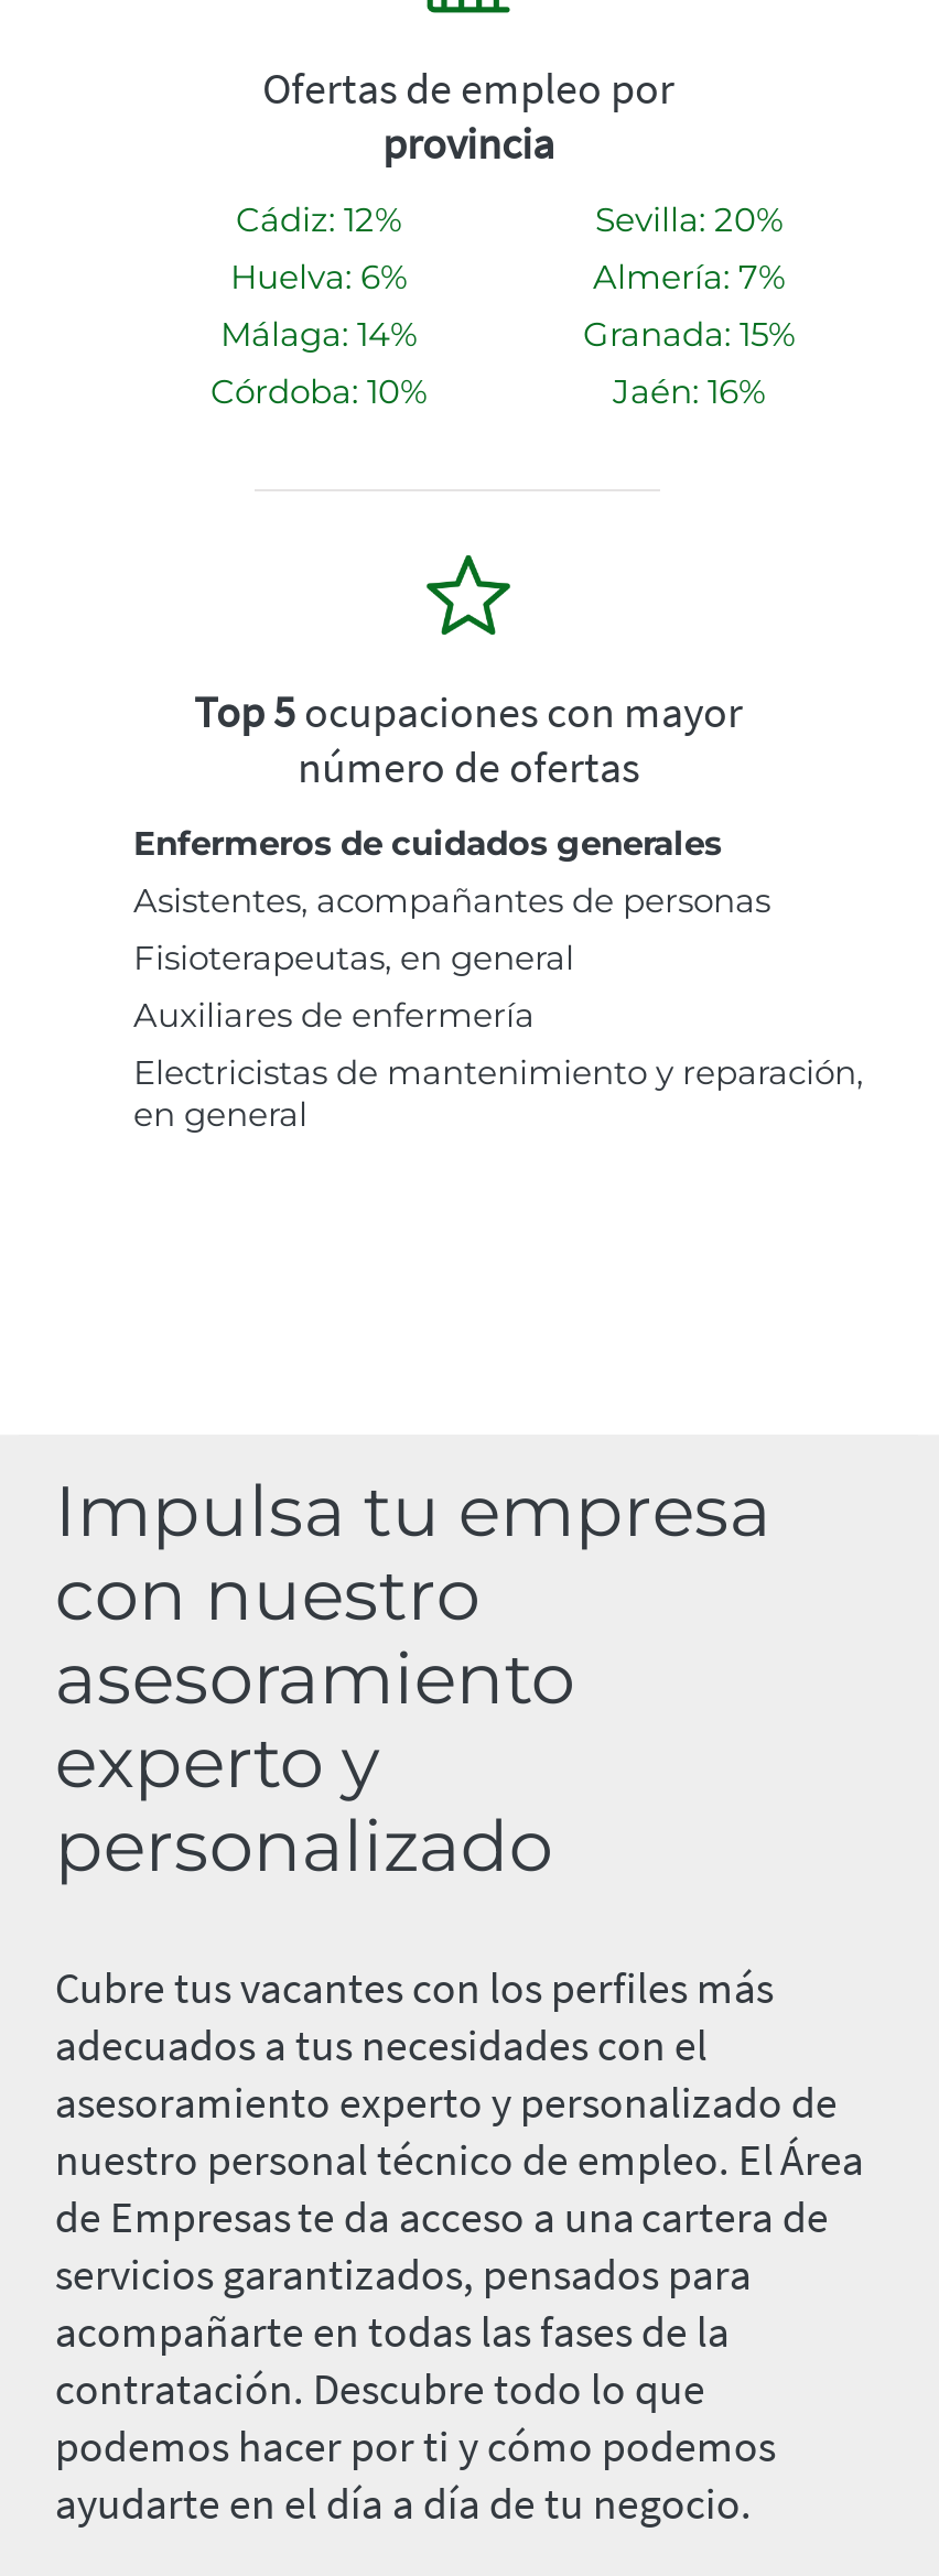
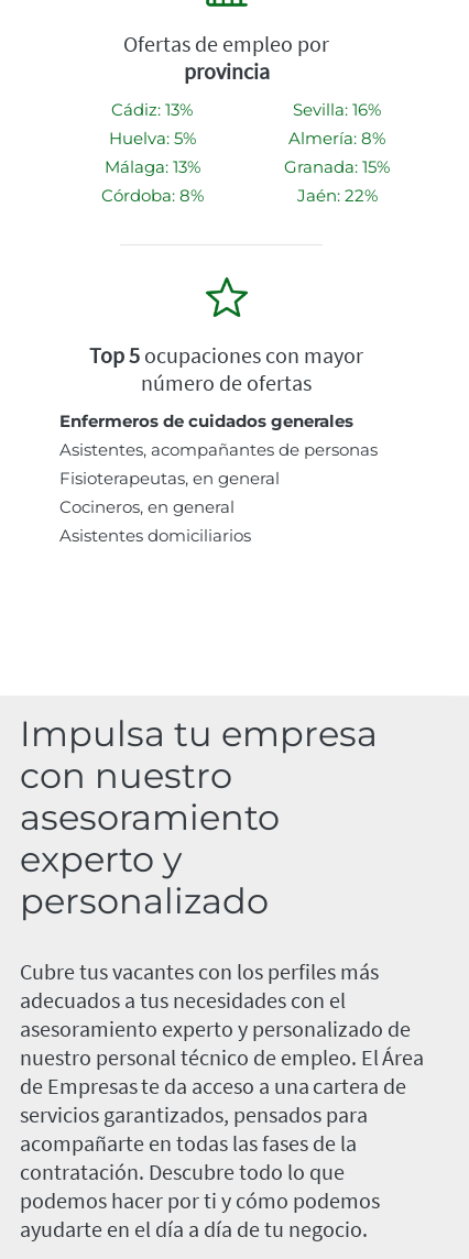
- Cádiz: 12%
+ Cádiz: 13%

- Sevilla: 20%
+ Sevilla: 16%

- Huelva: 6%
+ Huelva: 5%

- Almería: 7%
+ Almería: 8%

- Málaga: 14%
+ Málaga: 13%

- Córdoba: 10%
+ Córdoba: 8%

- Jaén: 16%
+ Jaén: 22%

- Auxiliares de enfermería
- Electricistas de mantenimiento y reparación,
- en general
+ Cocineros, en general
+ Asistentes domiciliarios
